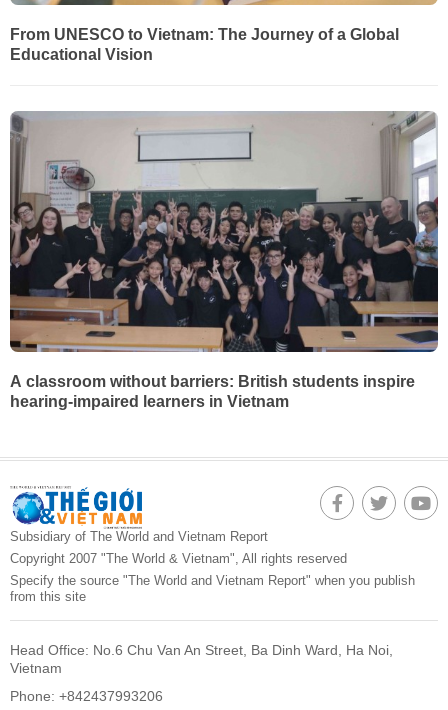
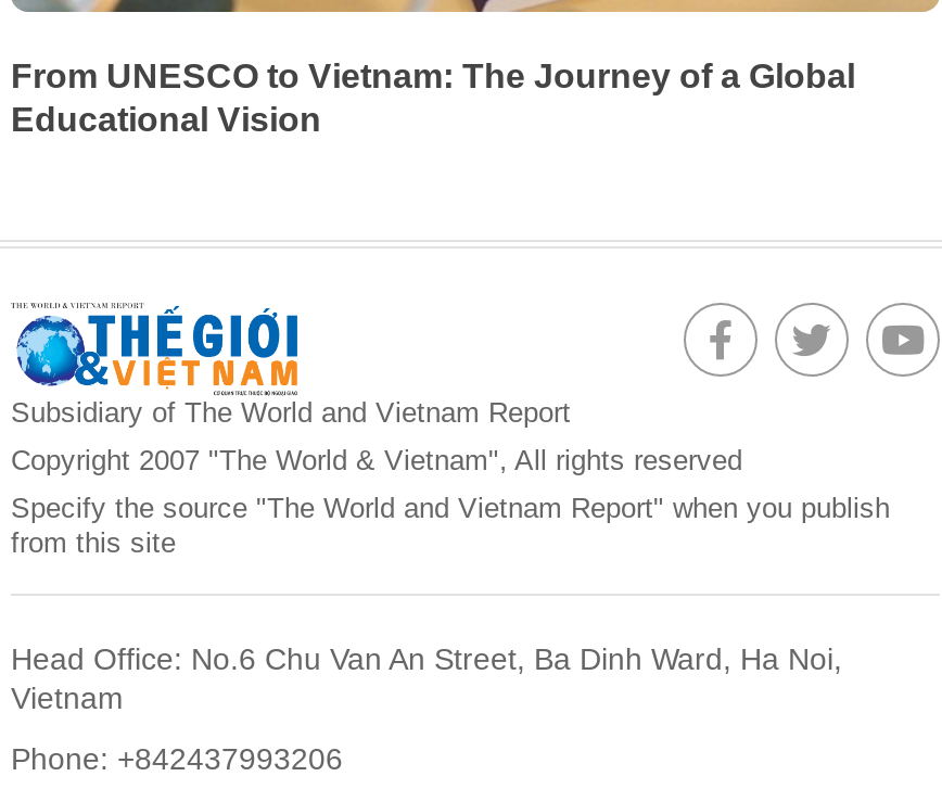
- [image]
- A classroom without barriers: British students inspire
- hearing-impaired learners in Vietnam
